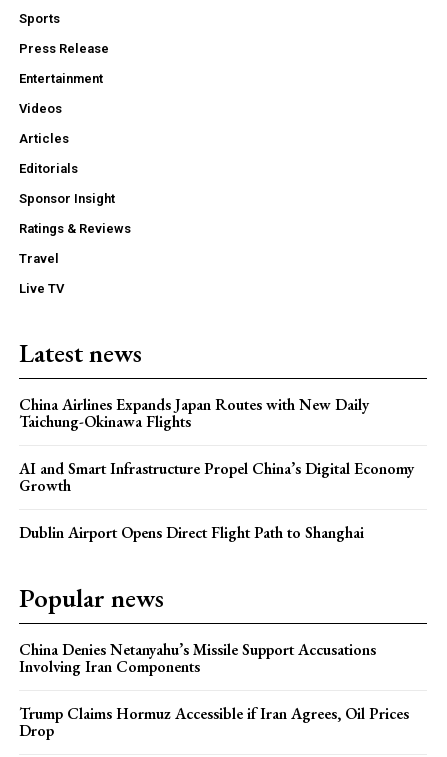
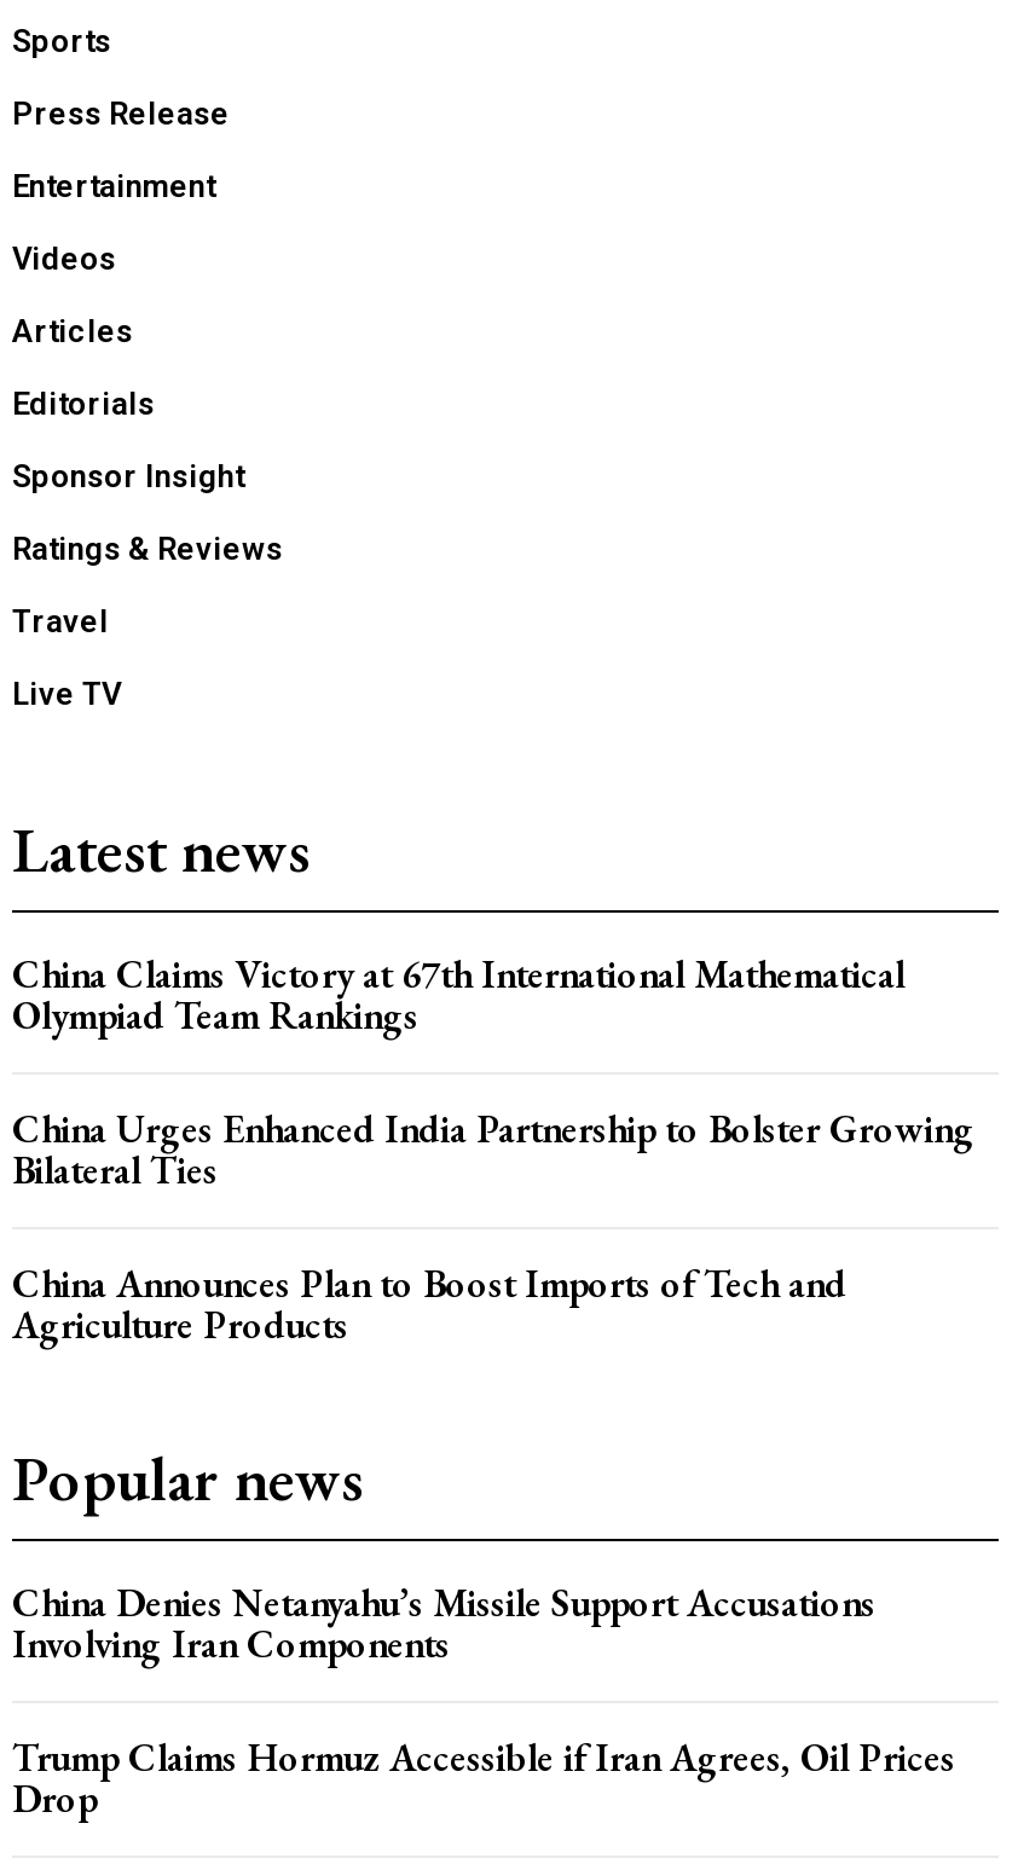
- China Airlines Expands Japan Routes with New Daily
- Taichung-Okinawa Flights
+ China Claims Victory at 67th International Mathematical
+ Olympiad Team Rankings

- AI and Smart Infrastructure Propel China’s Digital Economy
- Growth
+ China Urges Enhanced India Partnership to Bolster Growing
+ Bilateral Ties

- Dublin Airport Opens Direct Flight Path to Shanghai
+ China Announces Plan to Boost Imports of Tech and
+ Agriculture Products
